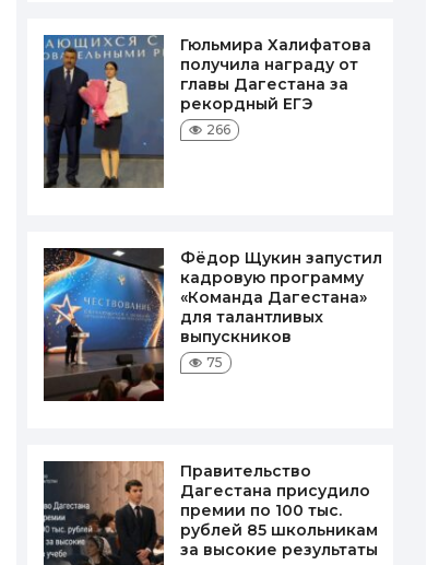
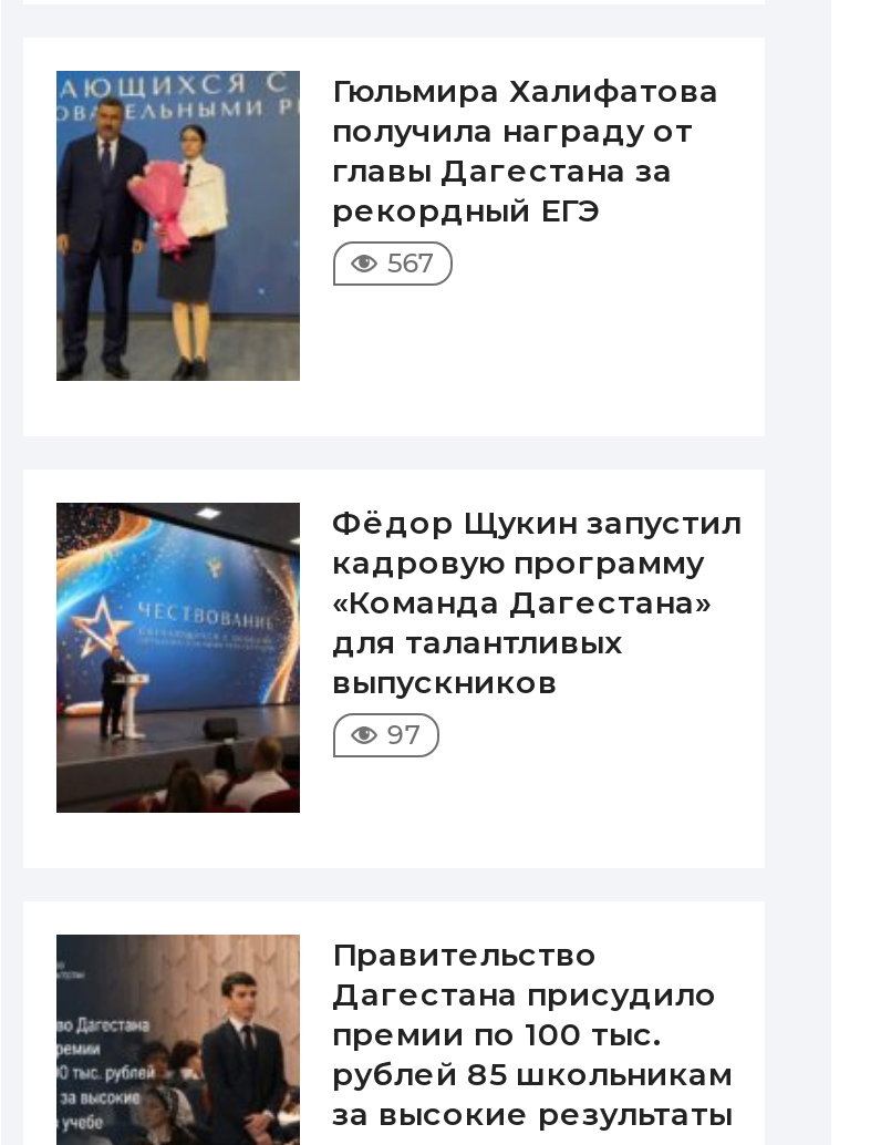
- 266
+ 567

- 75
+ 97
